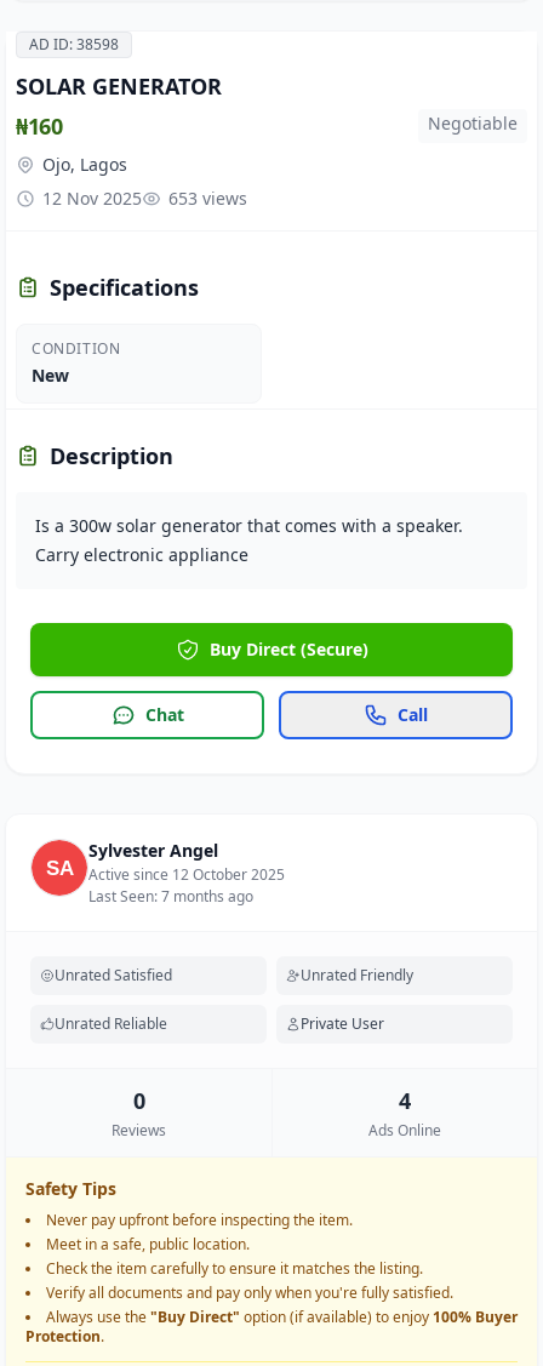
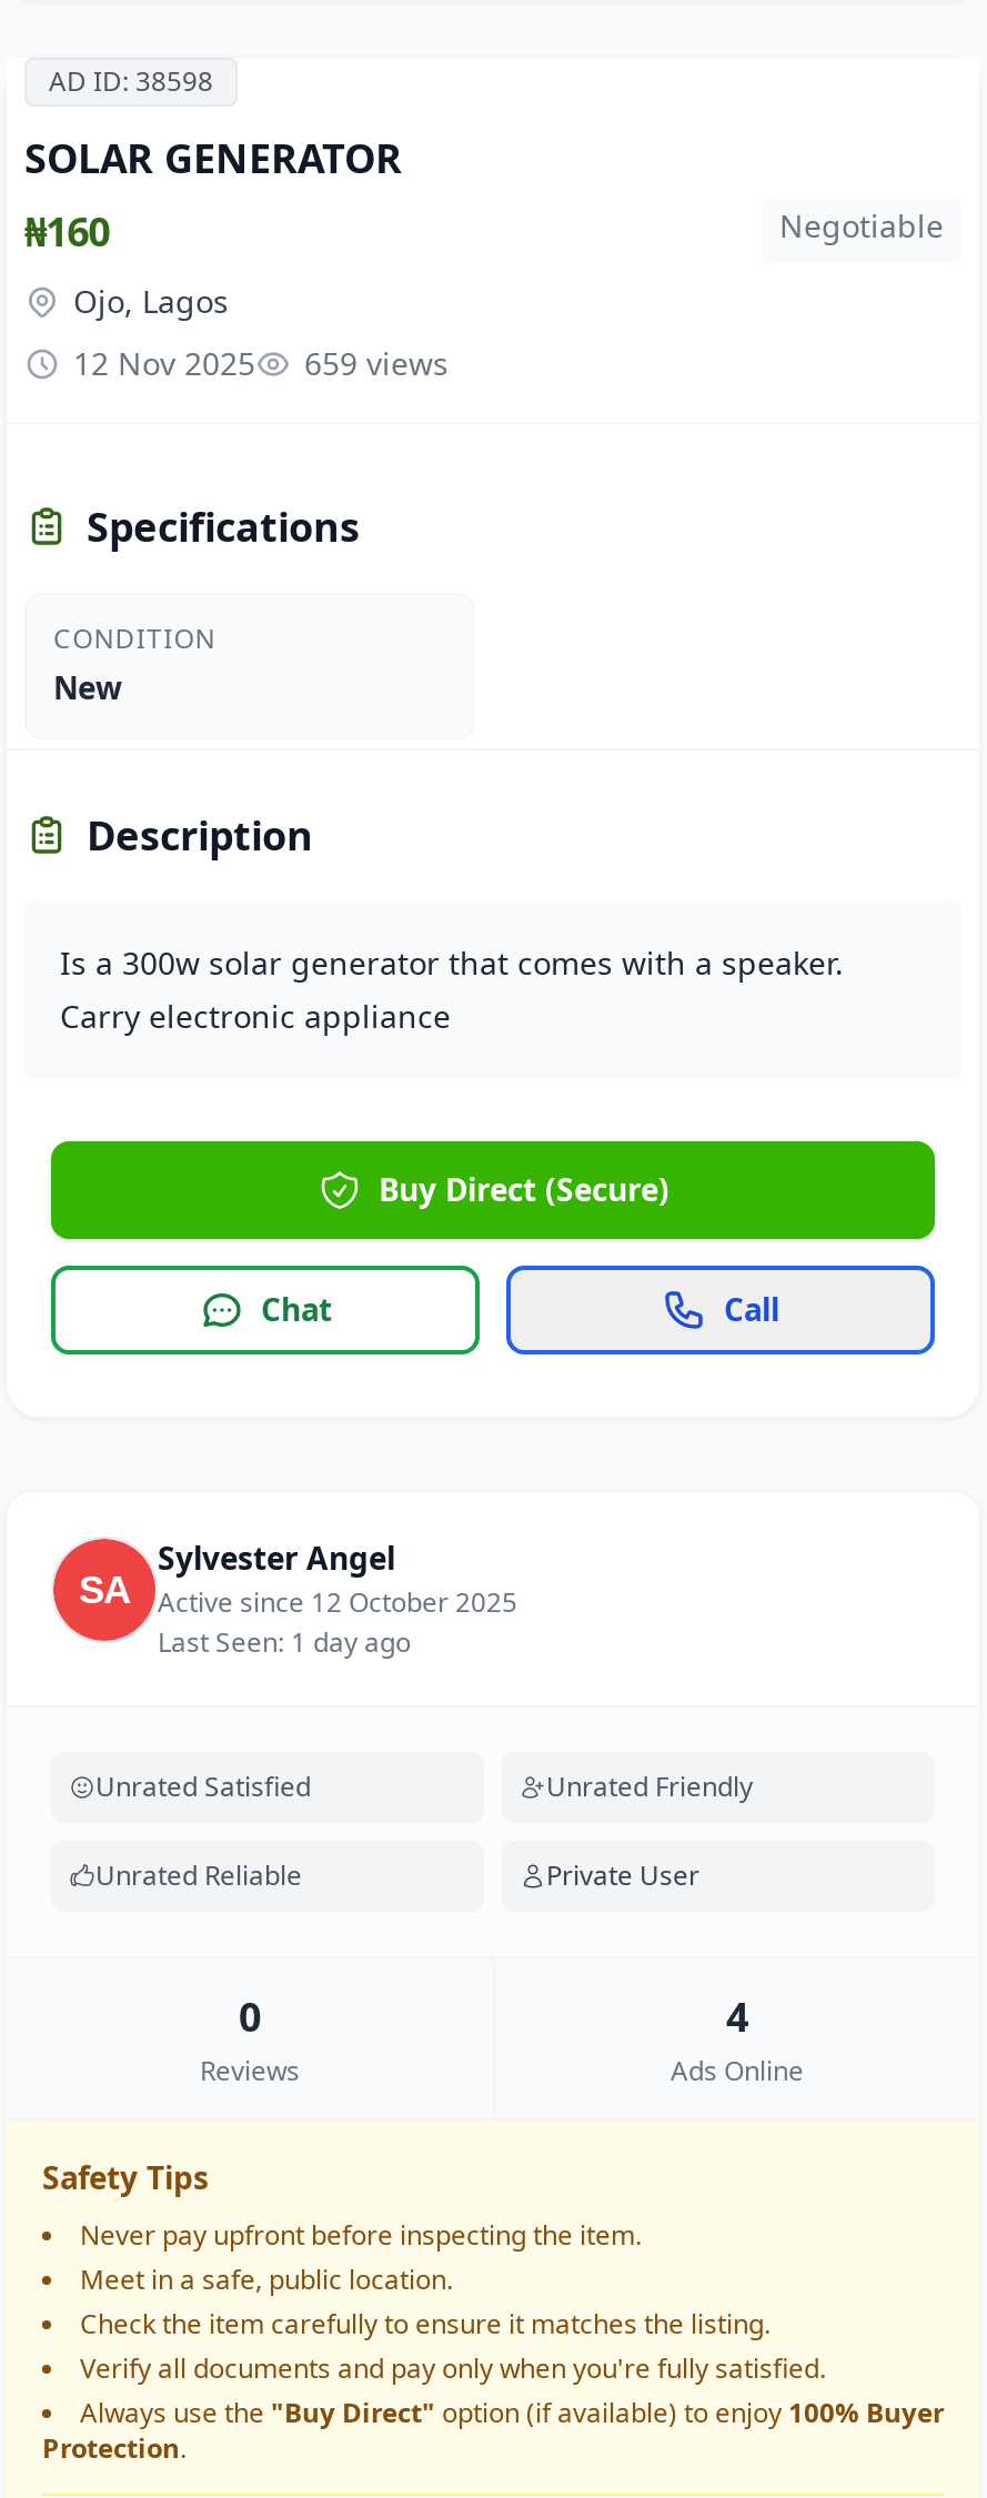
- 12 Nov 2025 653 views
+ 12 Nov 2025 659 views

- Last Seen: 7 months ago
+ Last Seen: 1 day ago
